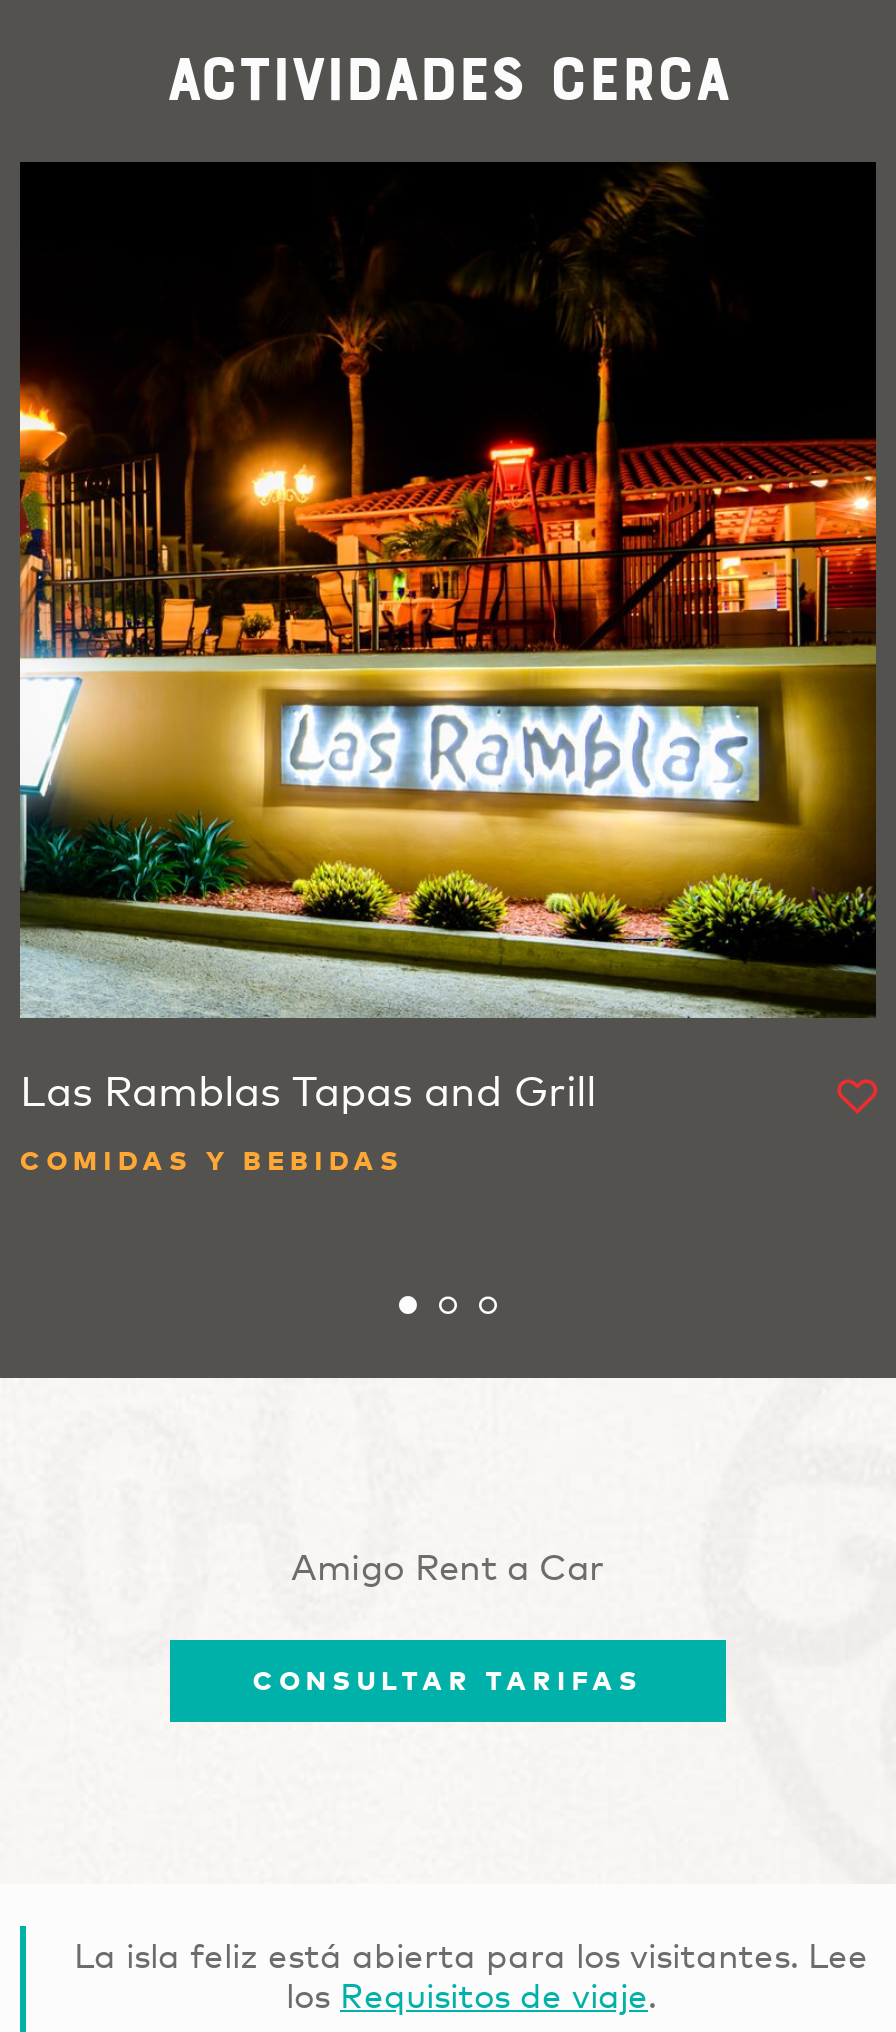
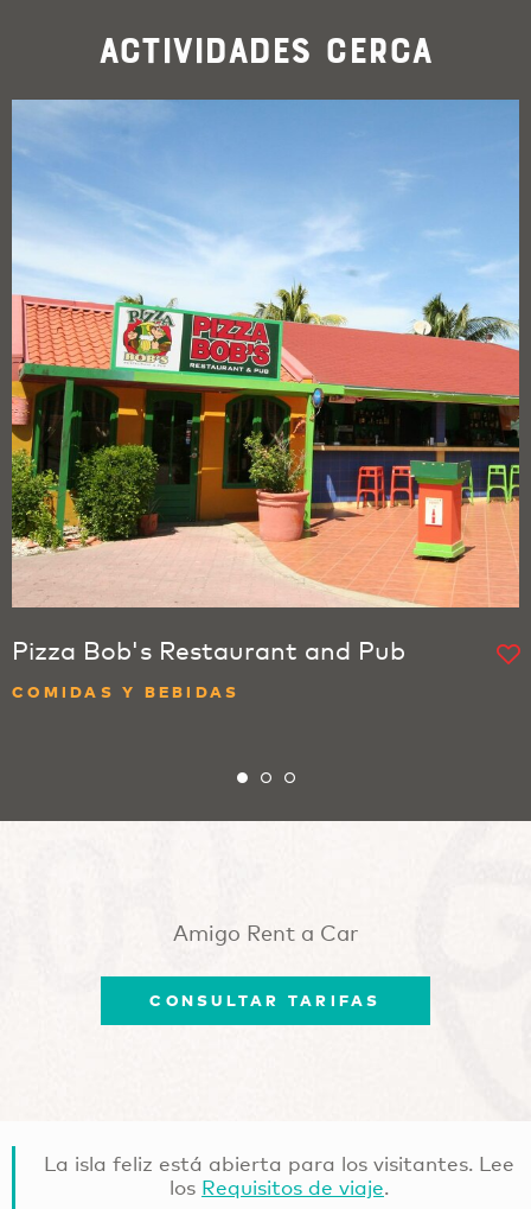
- [image]
- Las Ramblas Tapas and Grill
+ [image]
+ Pizza Bob's Restaurant and Pub
